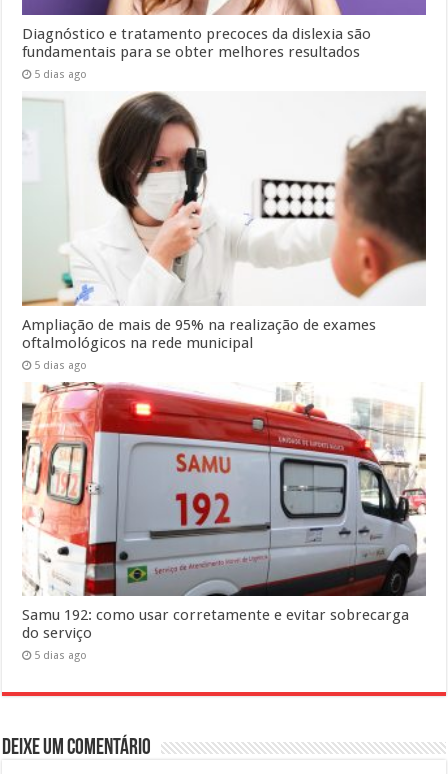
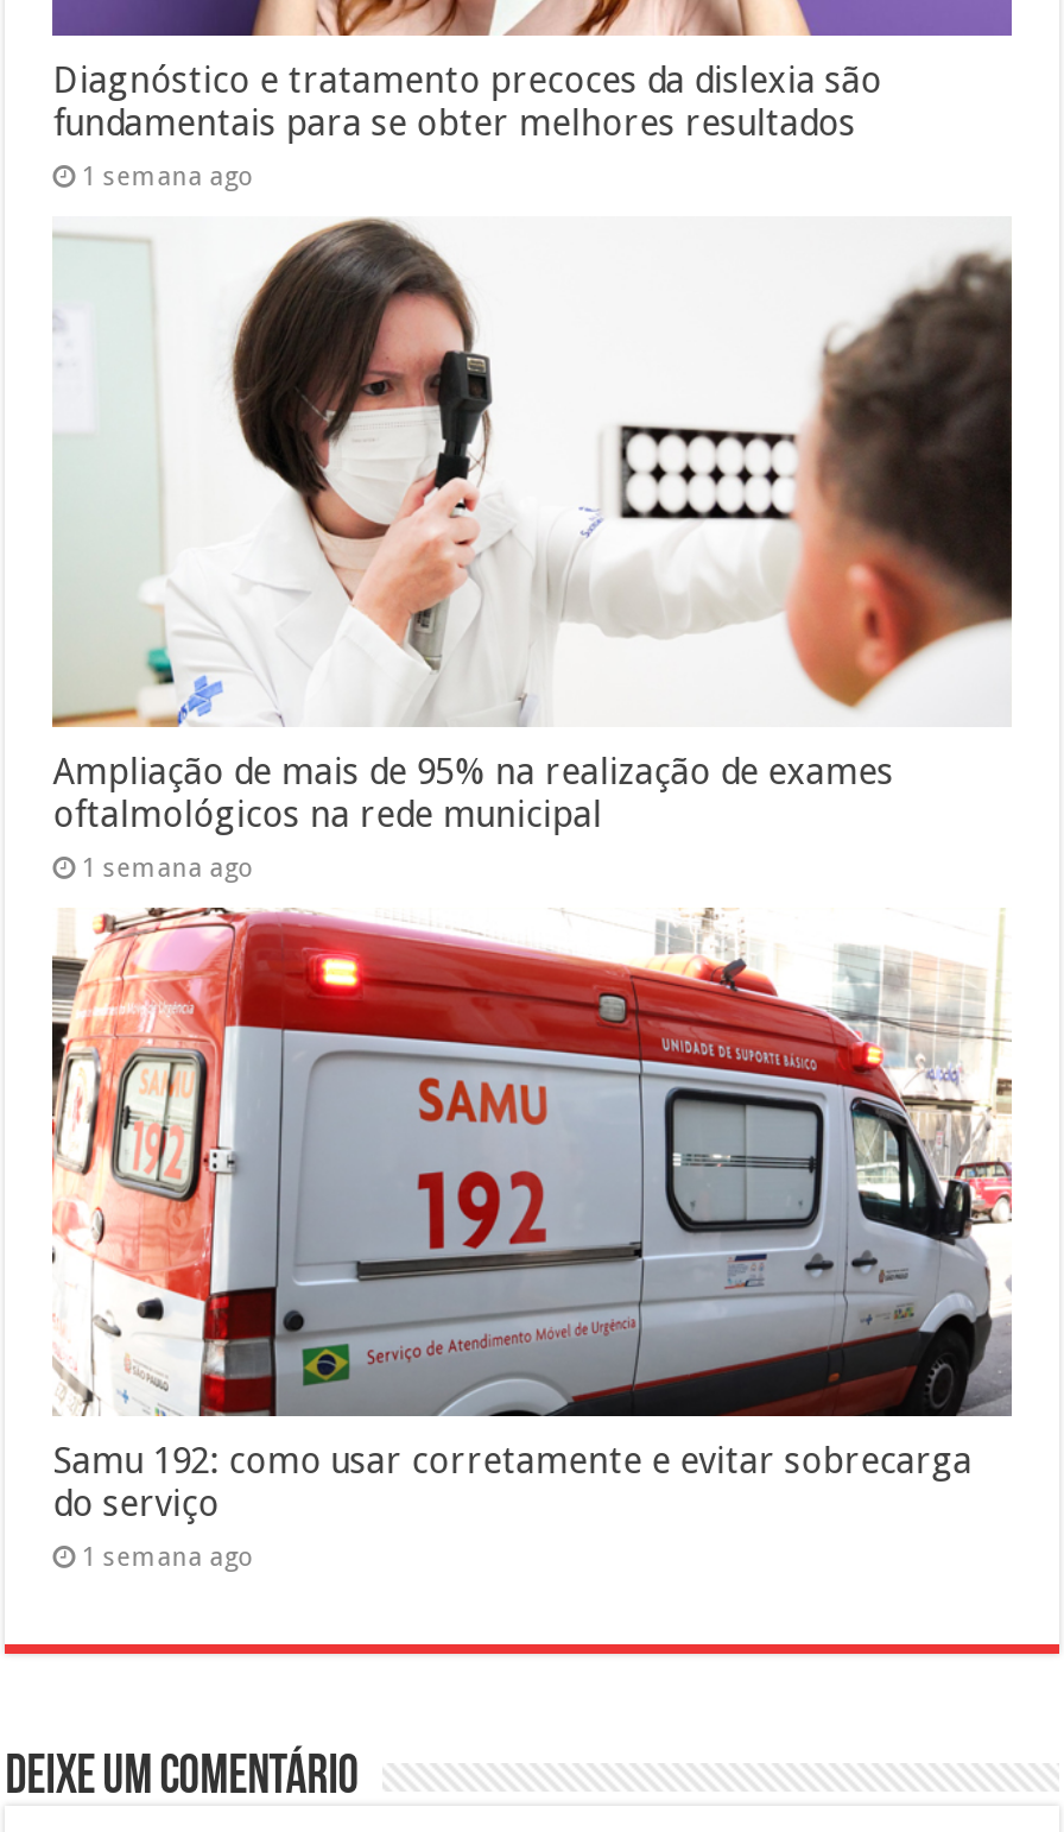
- 5 dias ago
+ 1 semana ago

- 5 dias ago
+ 1 semana ago

- 5 dias ago
+ 1 semana ago
